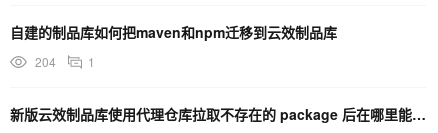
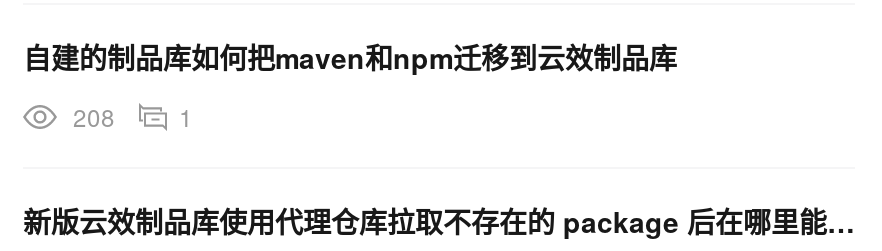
- 204 1
+ 208 1
